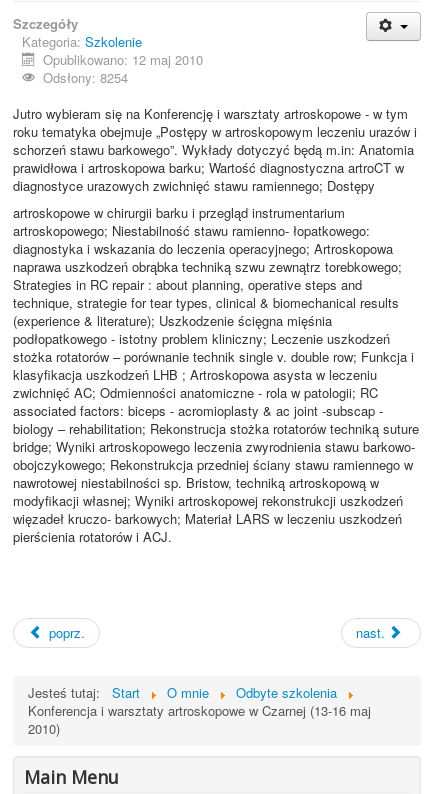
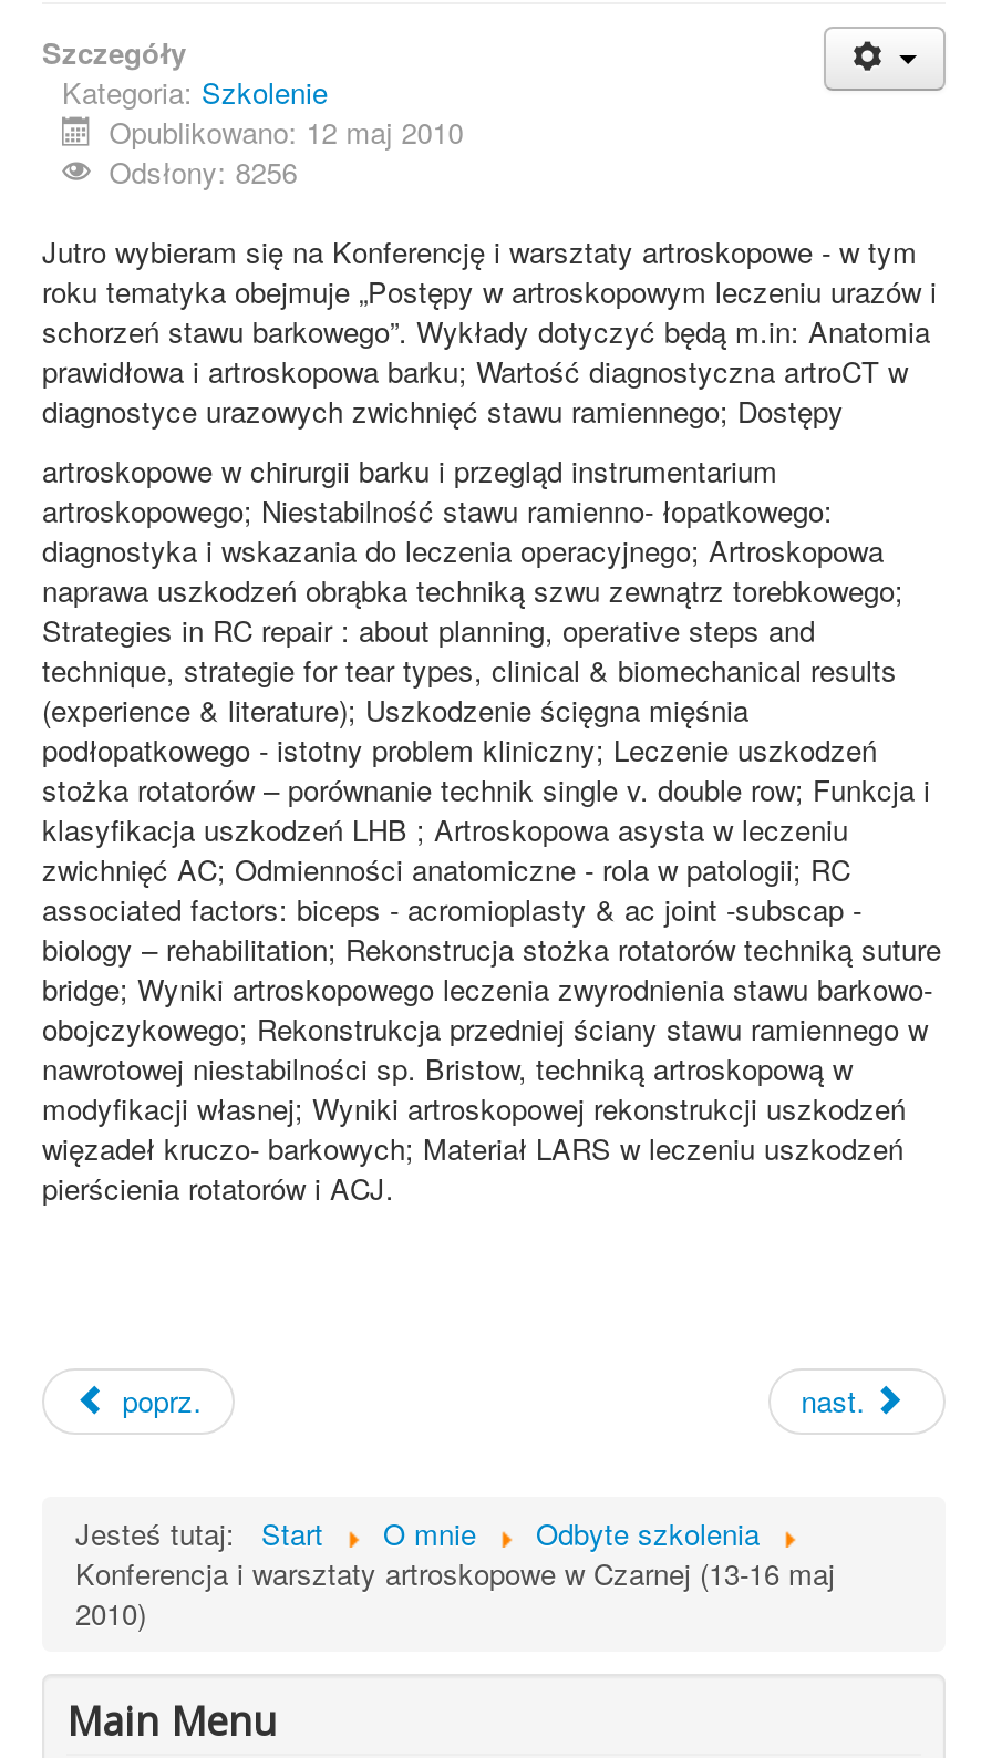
- Odsłony: 8254
+ Odsłony: 8256
